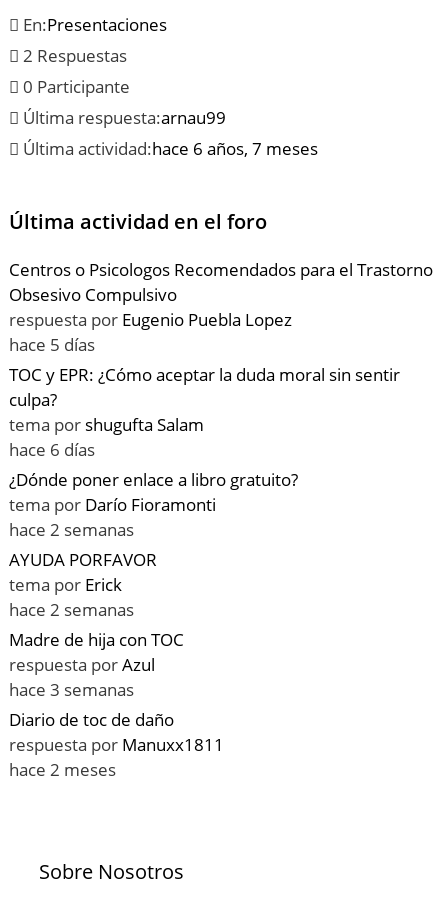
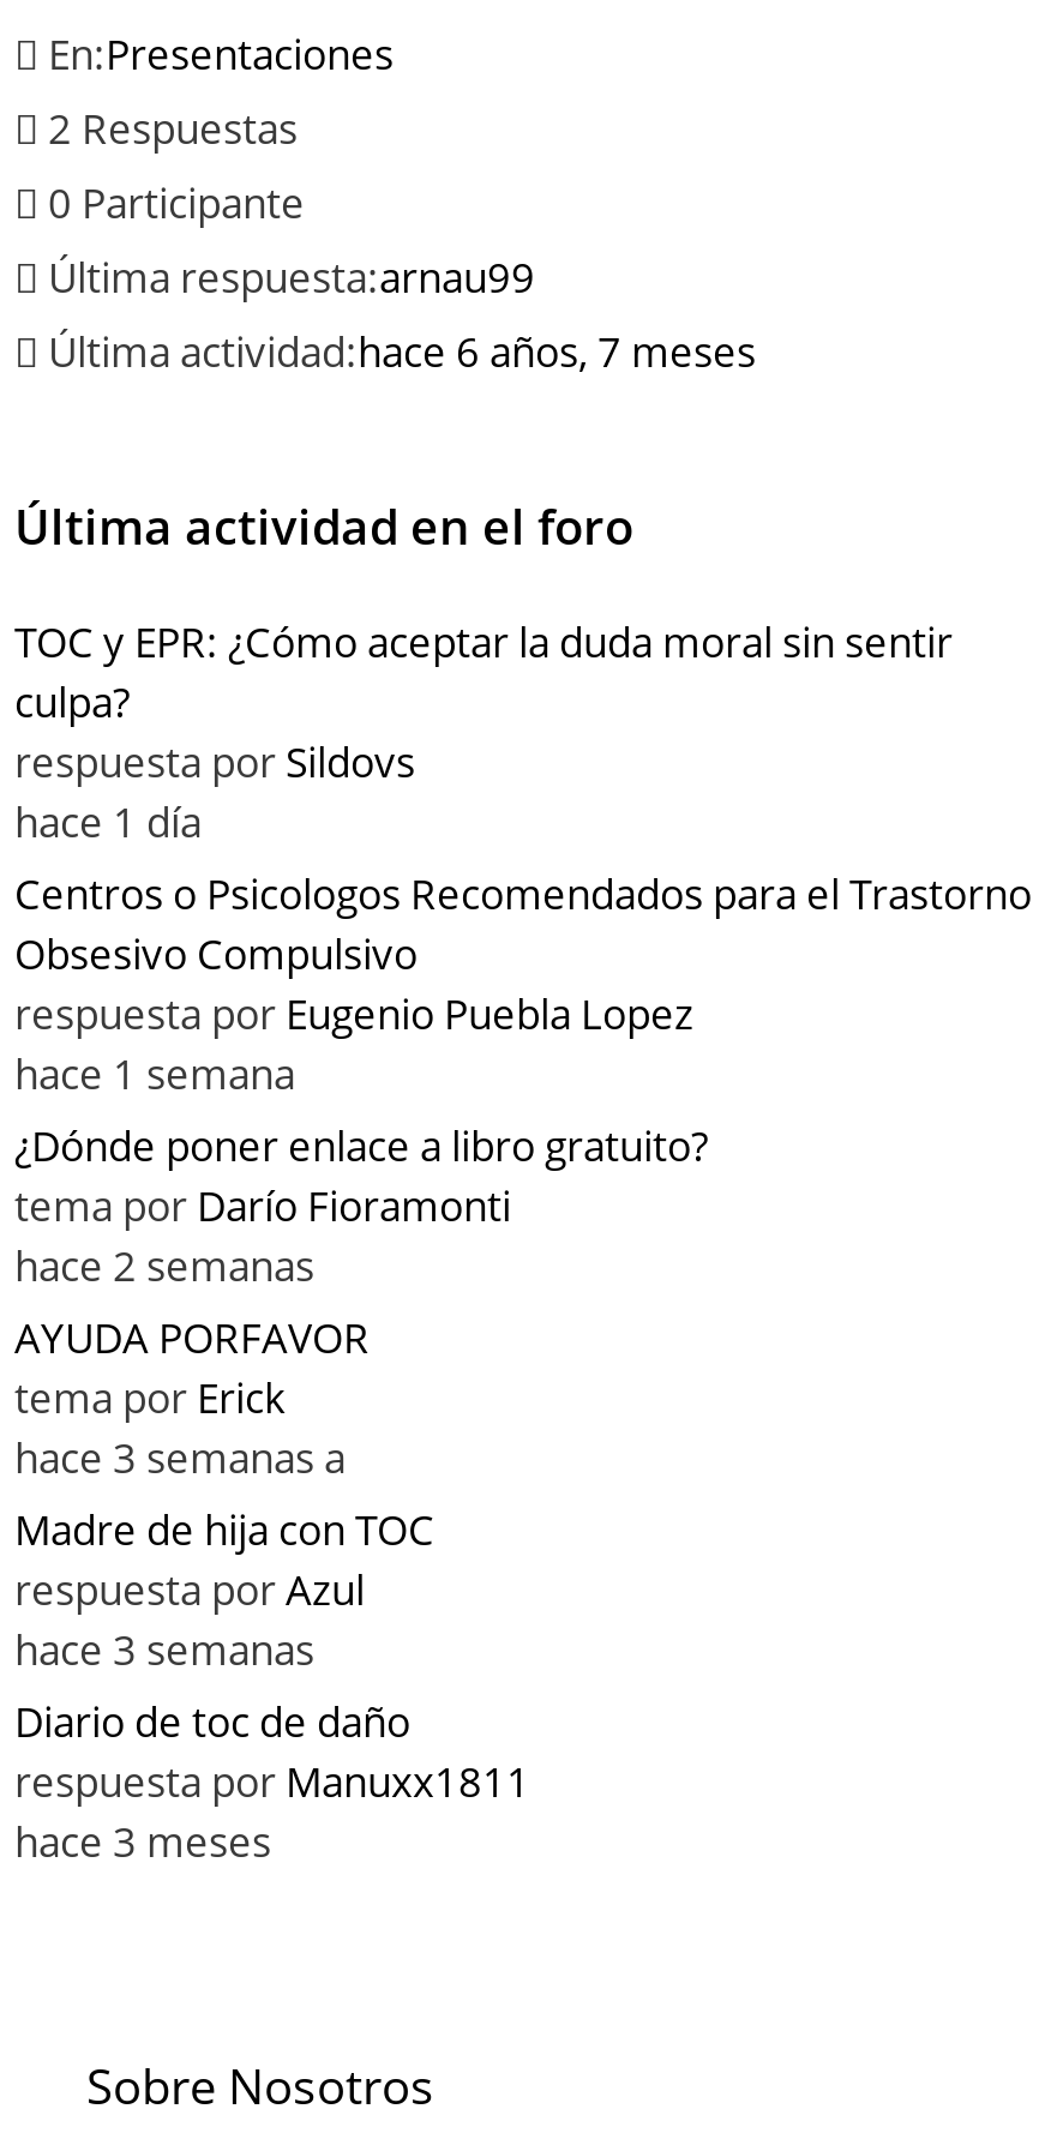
+ respuesta por Sildovs
+ hace 1 día

moved down: Centros o Psicologos Recomendados para el Trastorno | Obsesivo Compulsivo | respuesta por Eugenio Puebla Lopez

- hace 5 días
- tema por shugufta Salam
- hace 6 días
+ hace 1 semana

moved up: TOC y EPR: ¿Cómo aceptar la duda moral sin sentir | culpa?

- hace 2 semanas
+ hace 3 semanas a

- hace 2 meses
+ hace 3 meses
